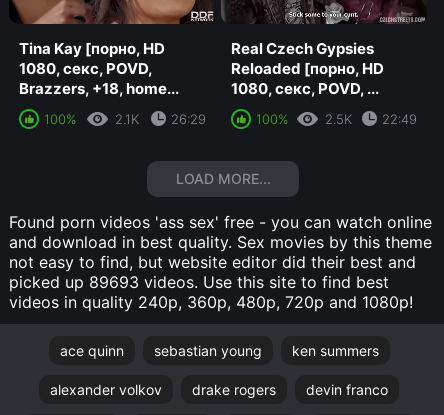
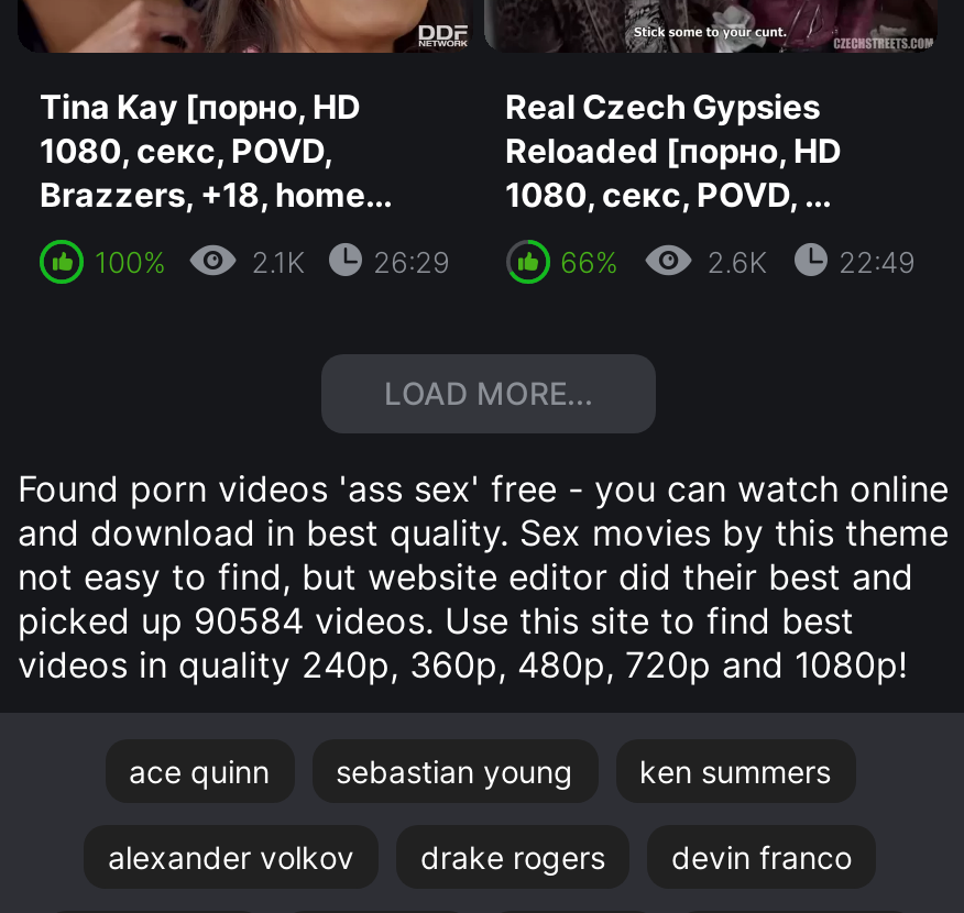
- 100%
- 2.5K
+ 66%
+ 2.6K

- picked up 89693 videos. Use this site to find best
+ picked up 90584 videos. Use this site to find best
